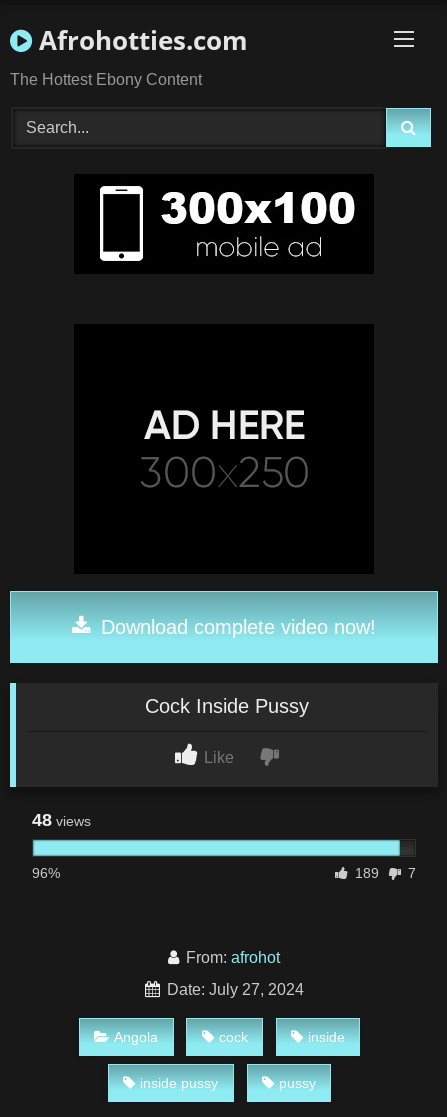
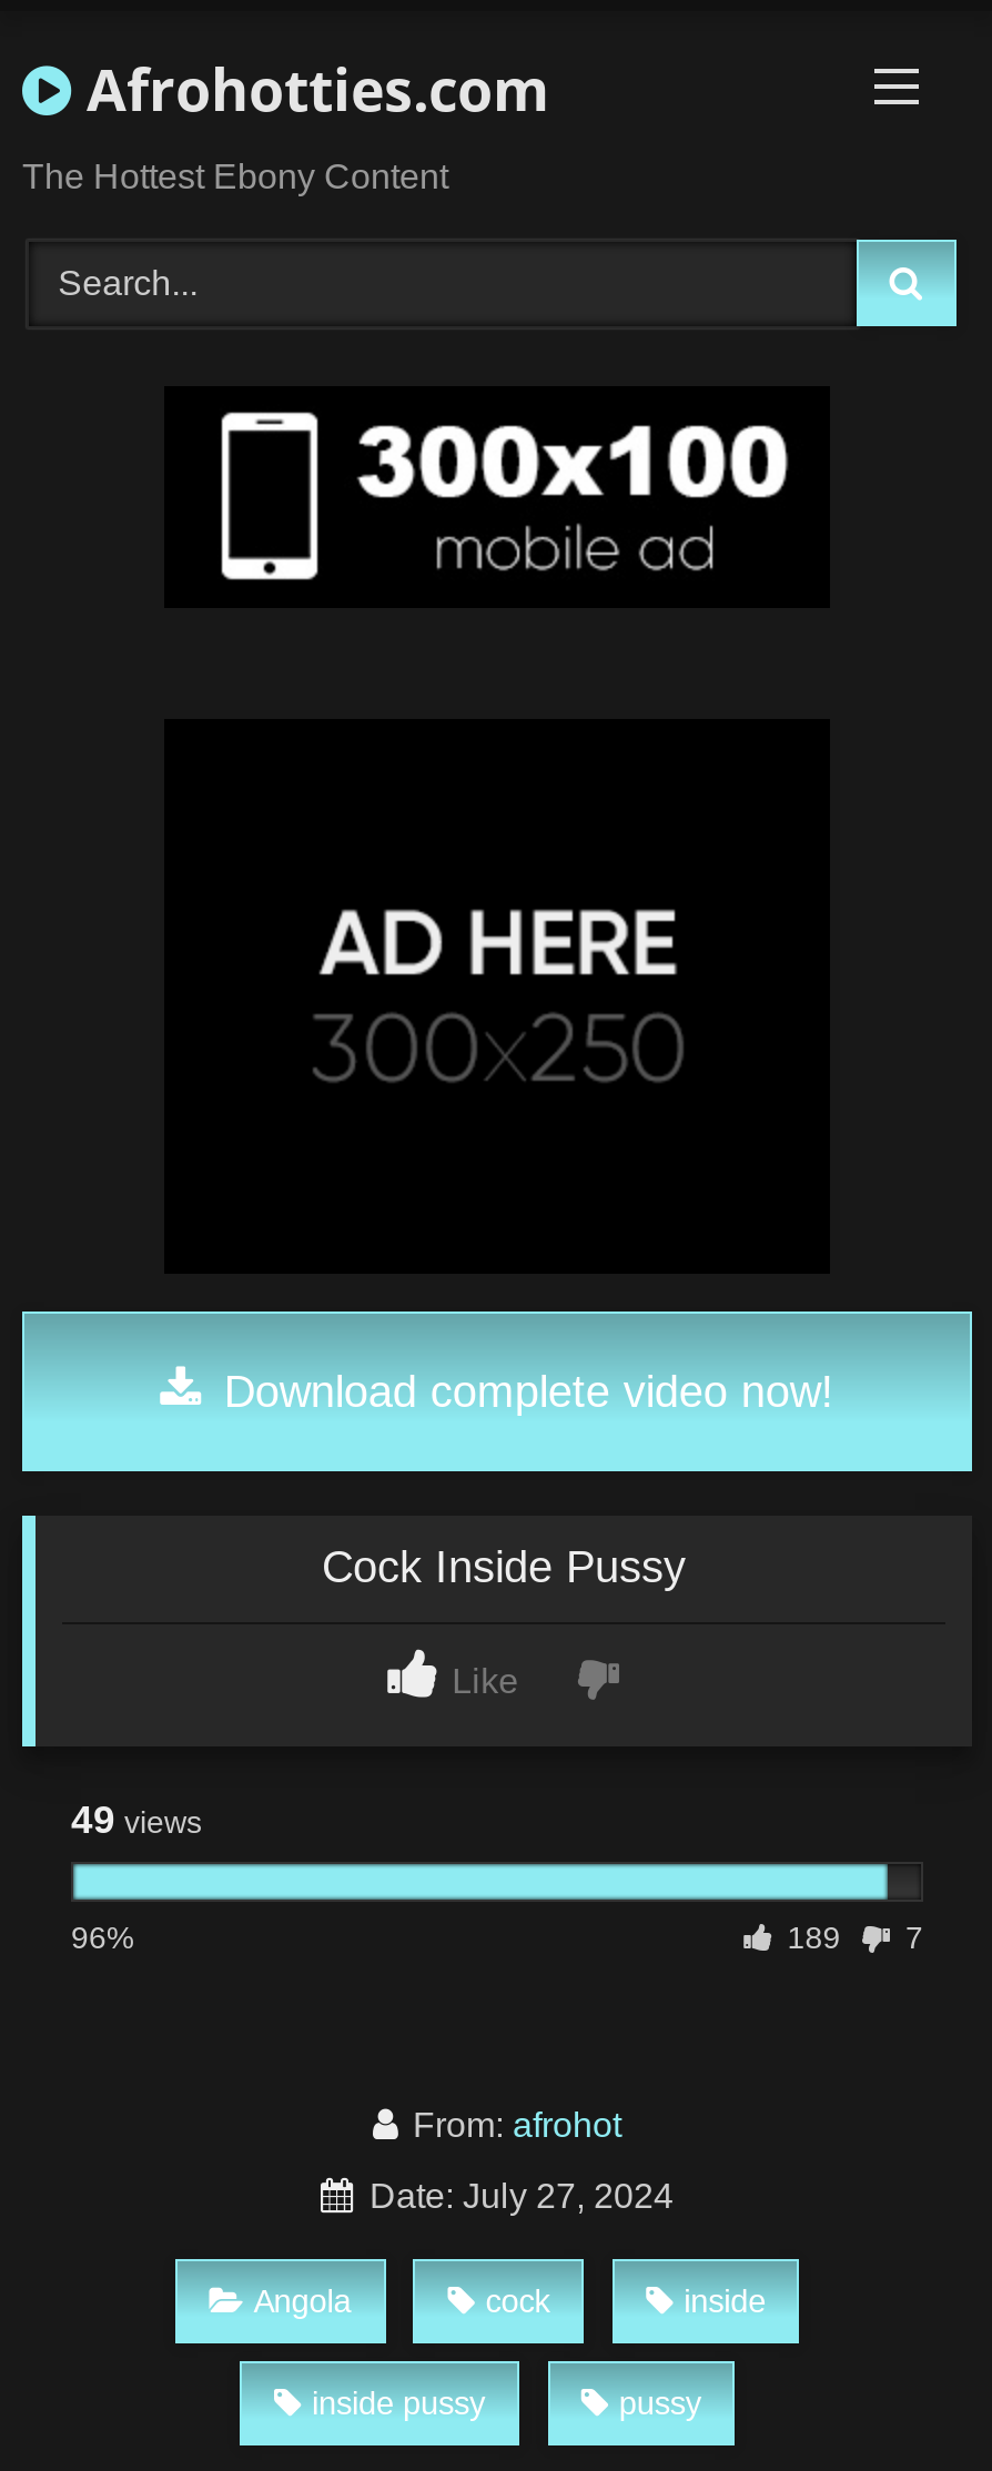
- 48 views
+ 49 views
